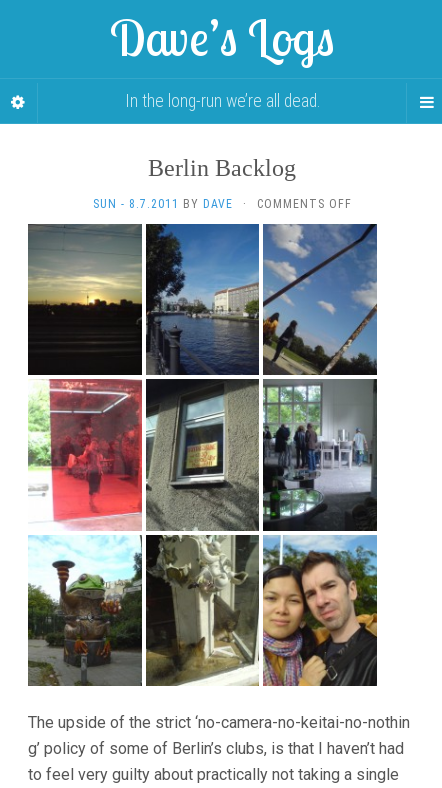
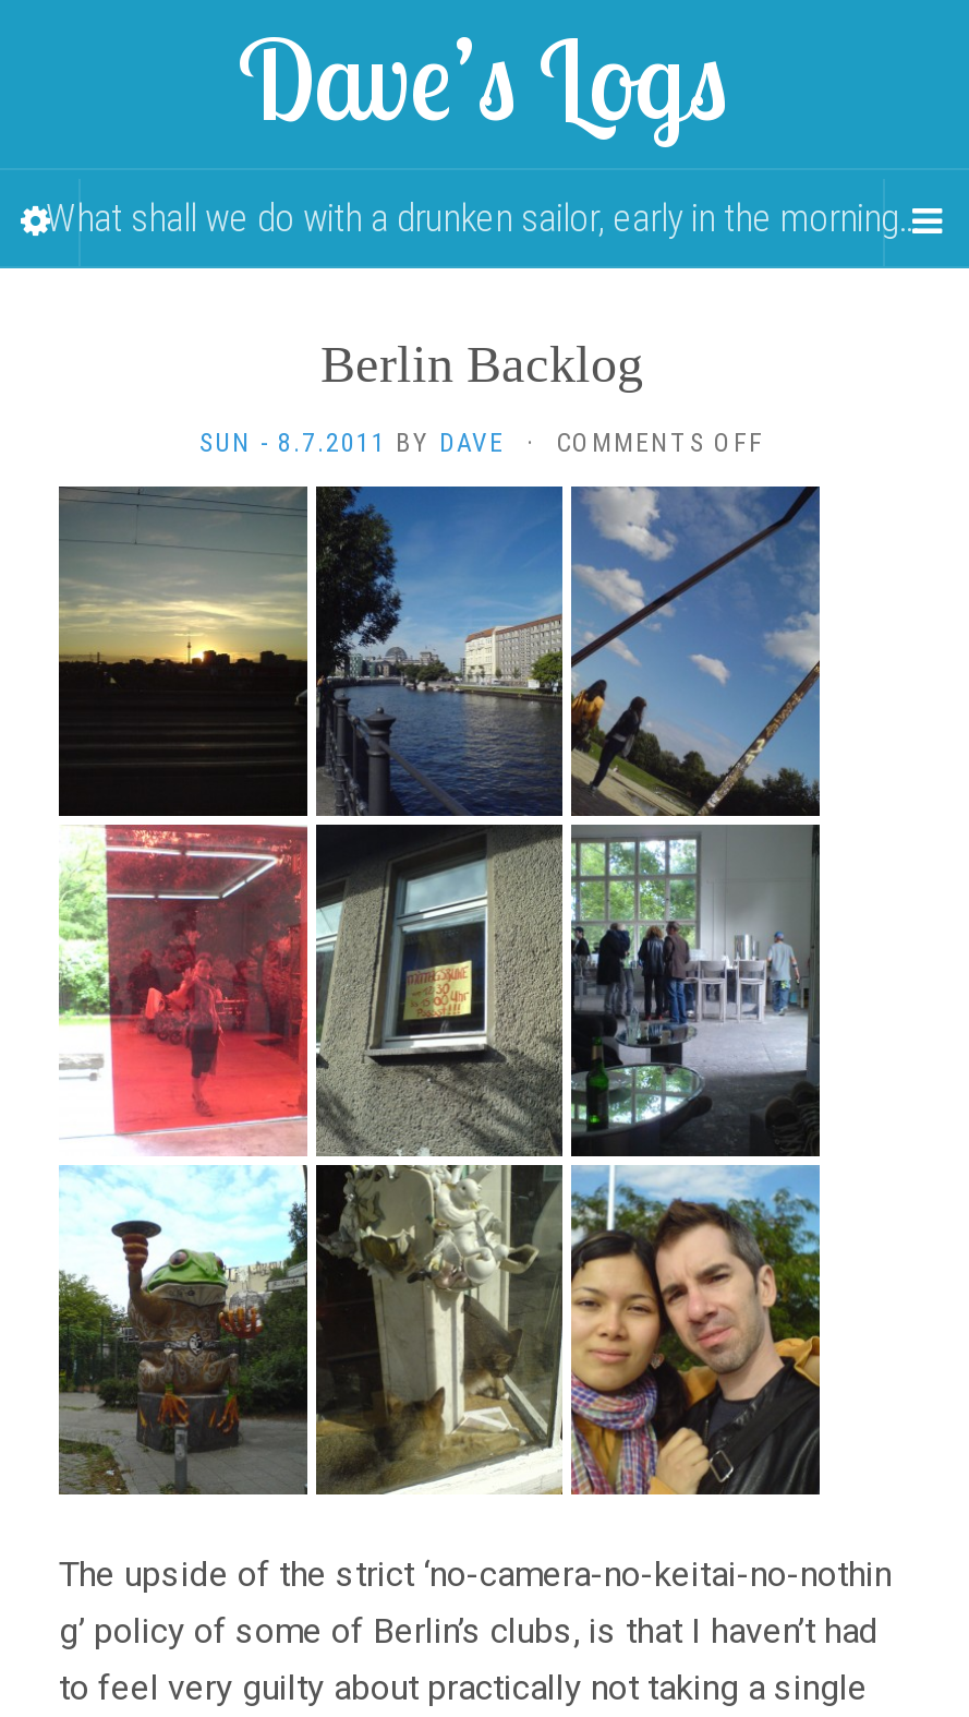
- In the long-run we’re all dead.
+ What shall we do with a drunken sailor, early in the morning…
